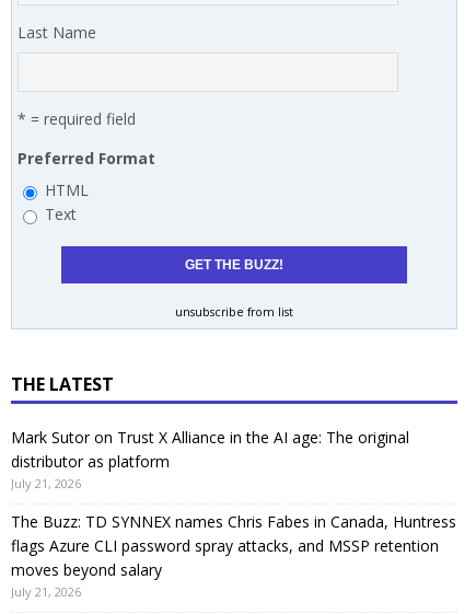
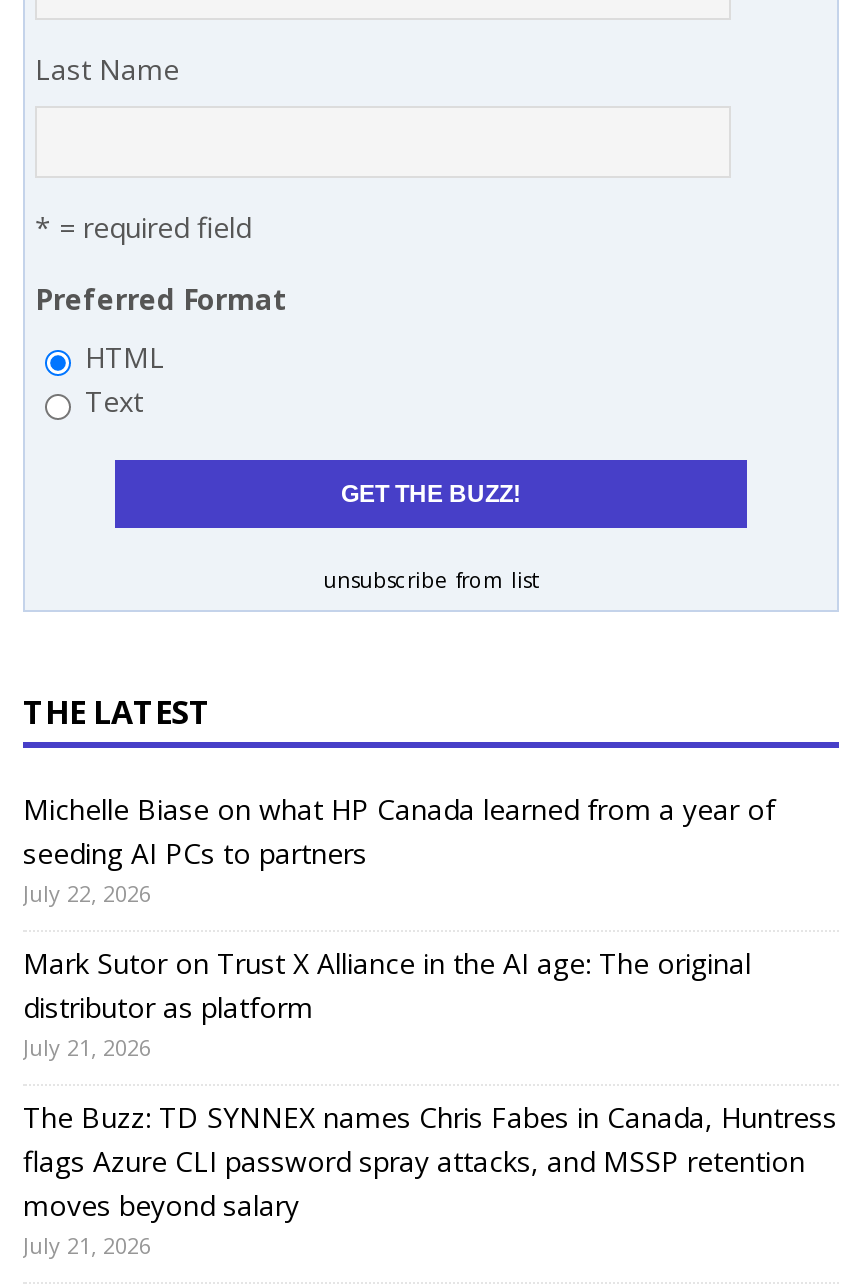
+ Michelle Biase on what HP Canada learned from a year of
+ seeding AI PCs to partners
+ July 22, 2026
